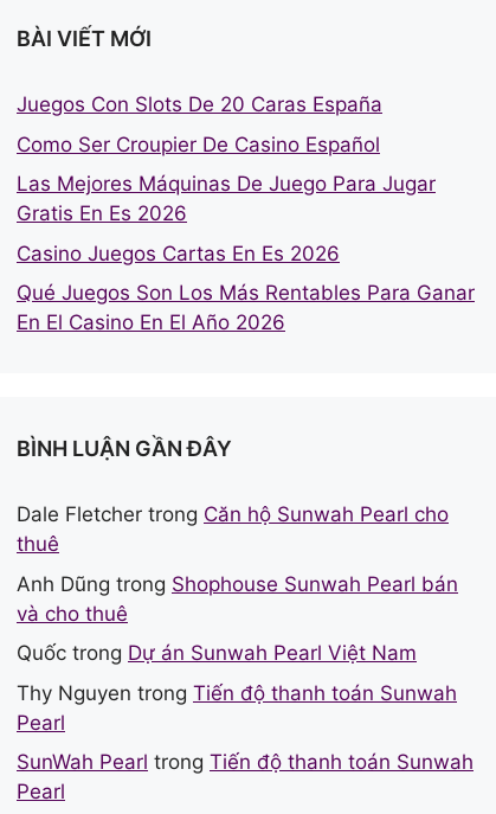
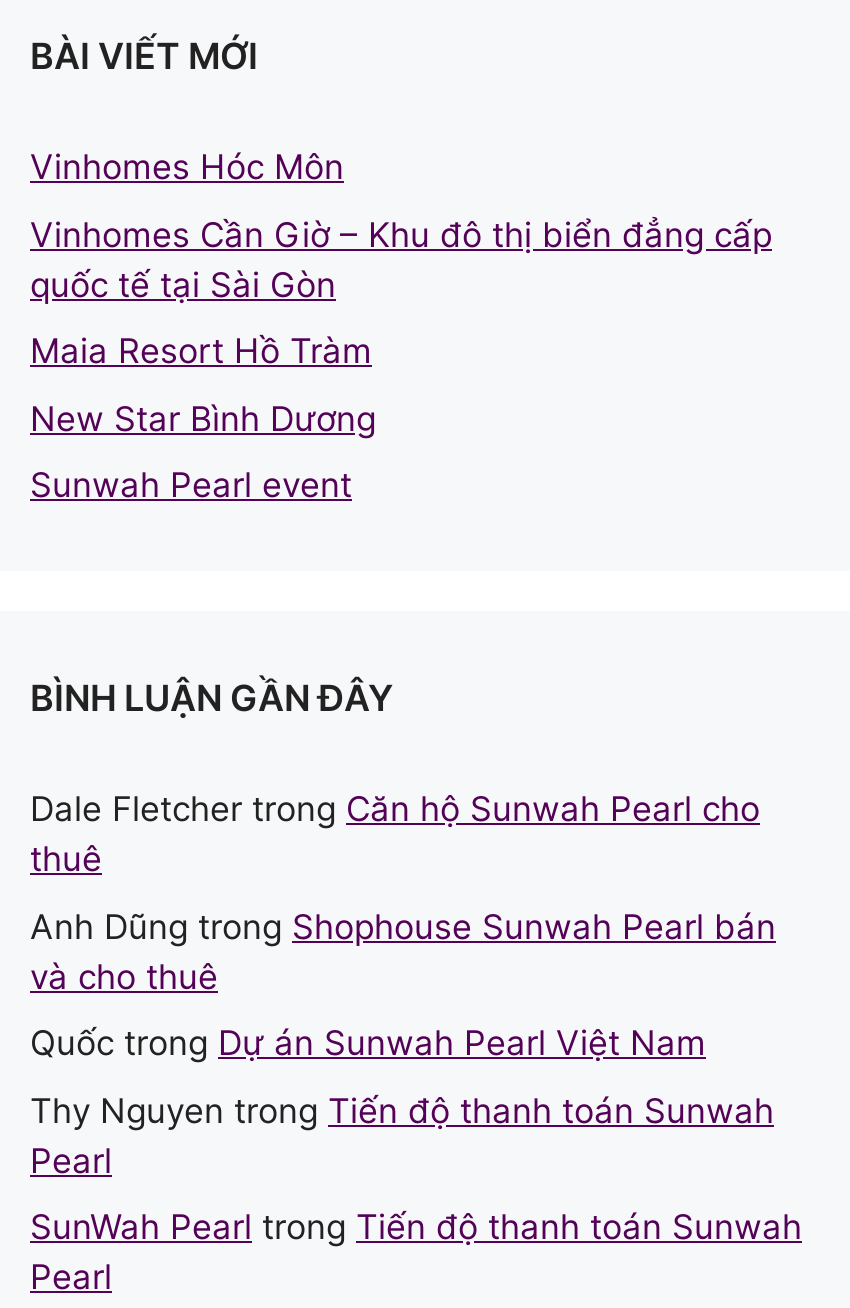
- Juegos Con Slots De 20 Caras España
+ Vinhomes Hóc Môn

- Como Ser Croupier De Casino Español
+ Vinhomes Cần Giờ – Khu đô thị biển đẳng cấp
+ quốc tế tại Sài Gòn

- Las Mejores Máquinas De Juego Para Jugar
- Gratis En Es 2026
+ Maia Resort Hồ Tràm

- Casino Juegos Cartas En Es 2026
+ New Star Bình Dương

- Qué Juegos Son Los Más Rentables Para Ganar
- En El Casino En El Año 2026
+ Sunwah Pearl event
